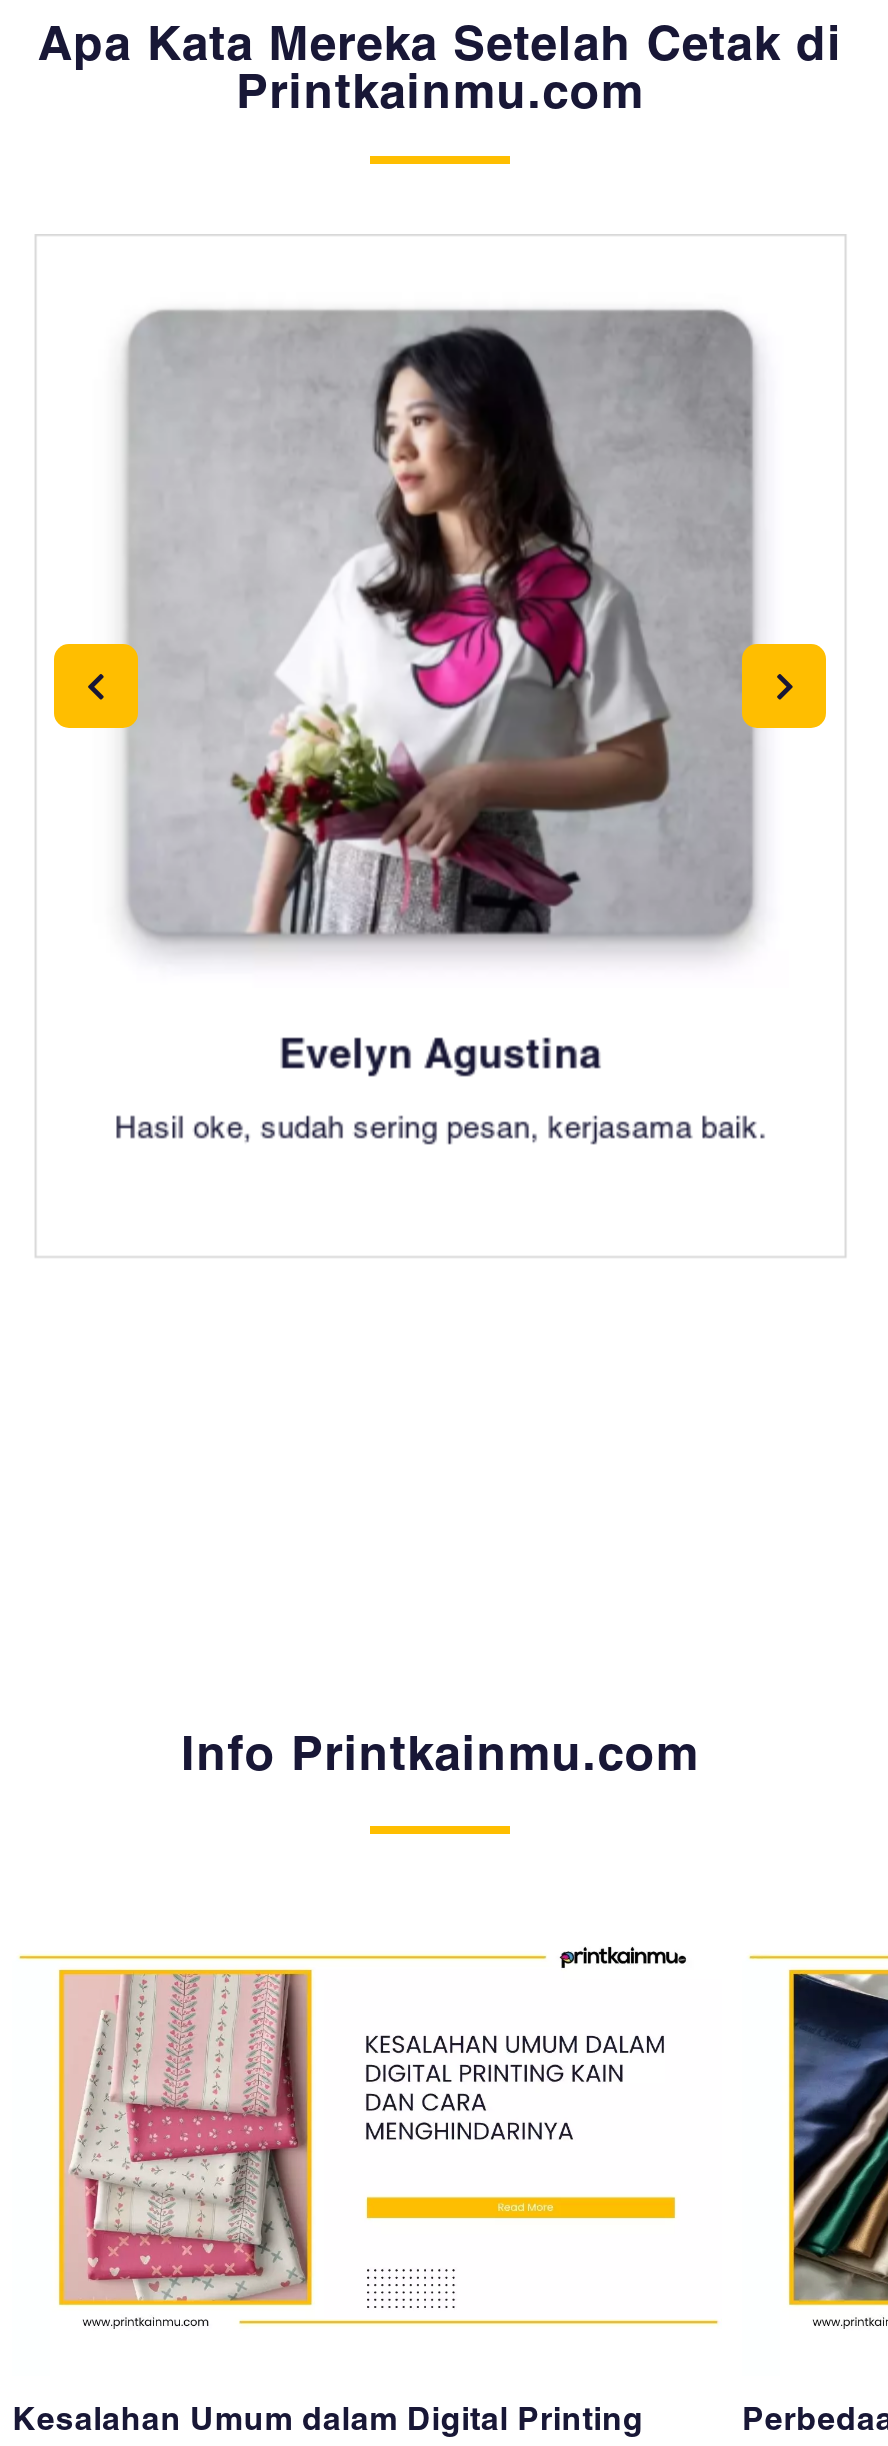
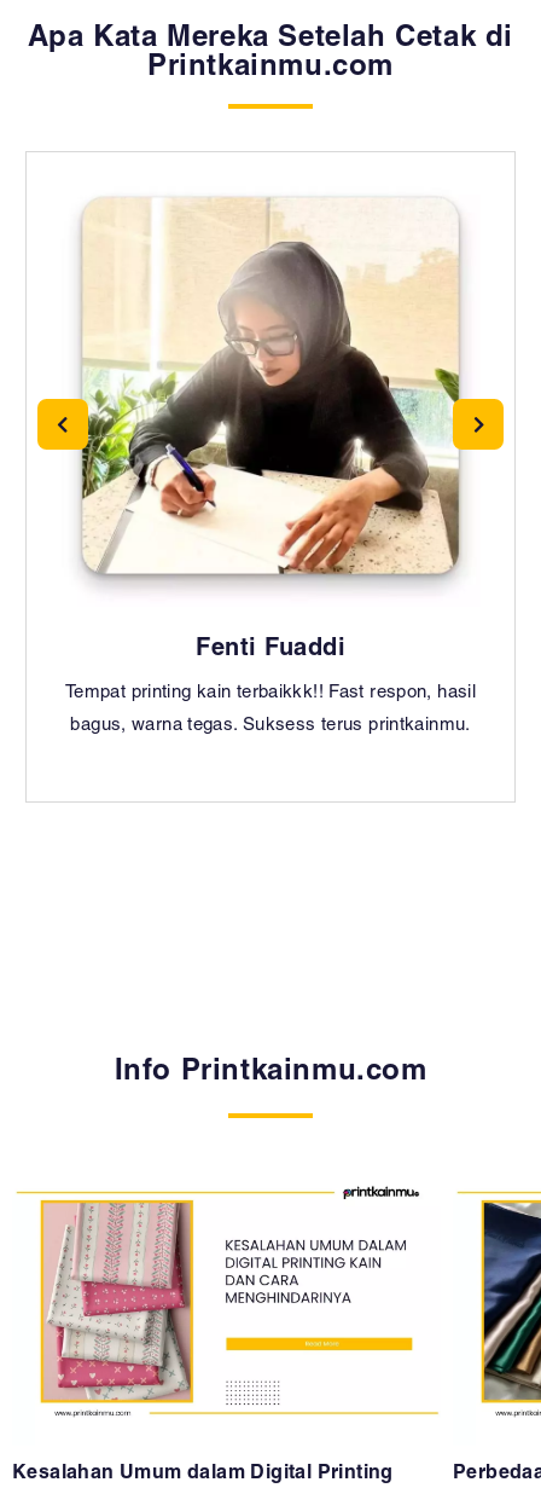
- [image]
+ [image]

- Evelyn Agustina
- Hasil oke, sudah sering pesan, kerjasama baik.
+ Fenti Fuaddi
+ Tempat printing kain terbaikkk!! Fast respon, hasil
+ bagus, warna tegas. Suksess terus printkainmu.
